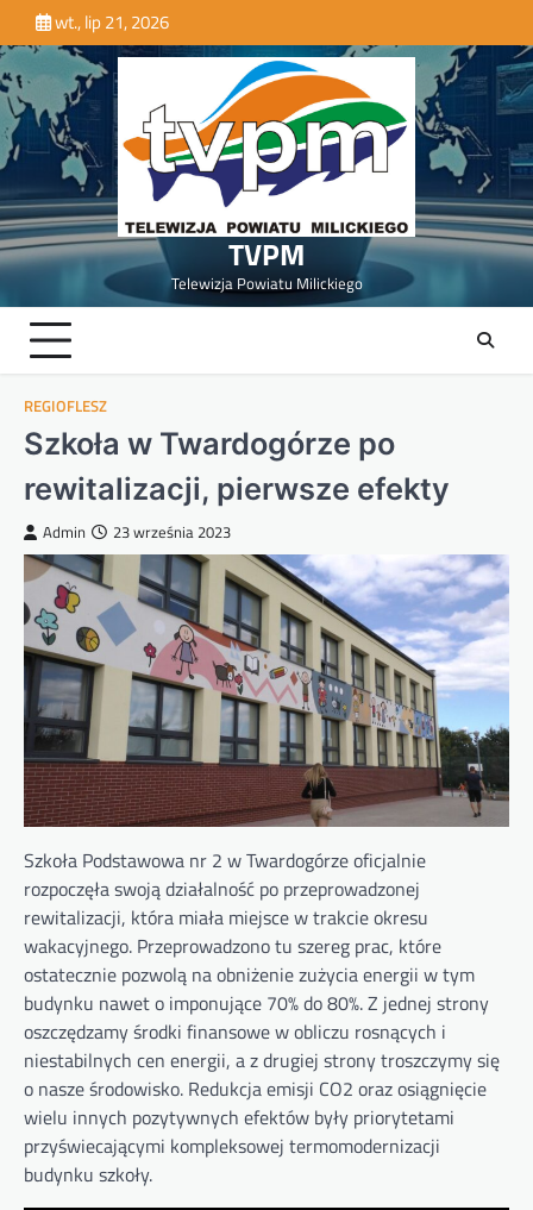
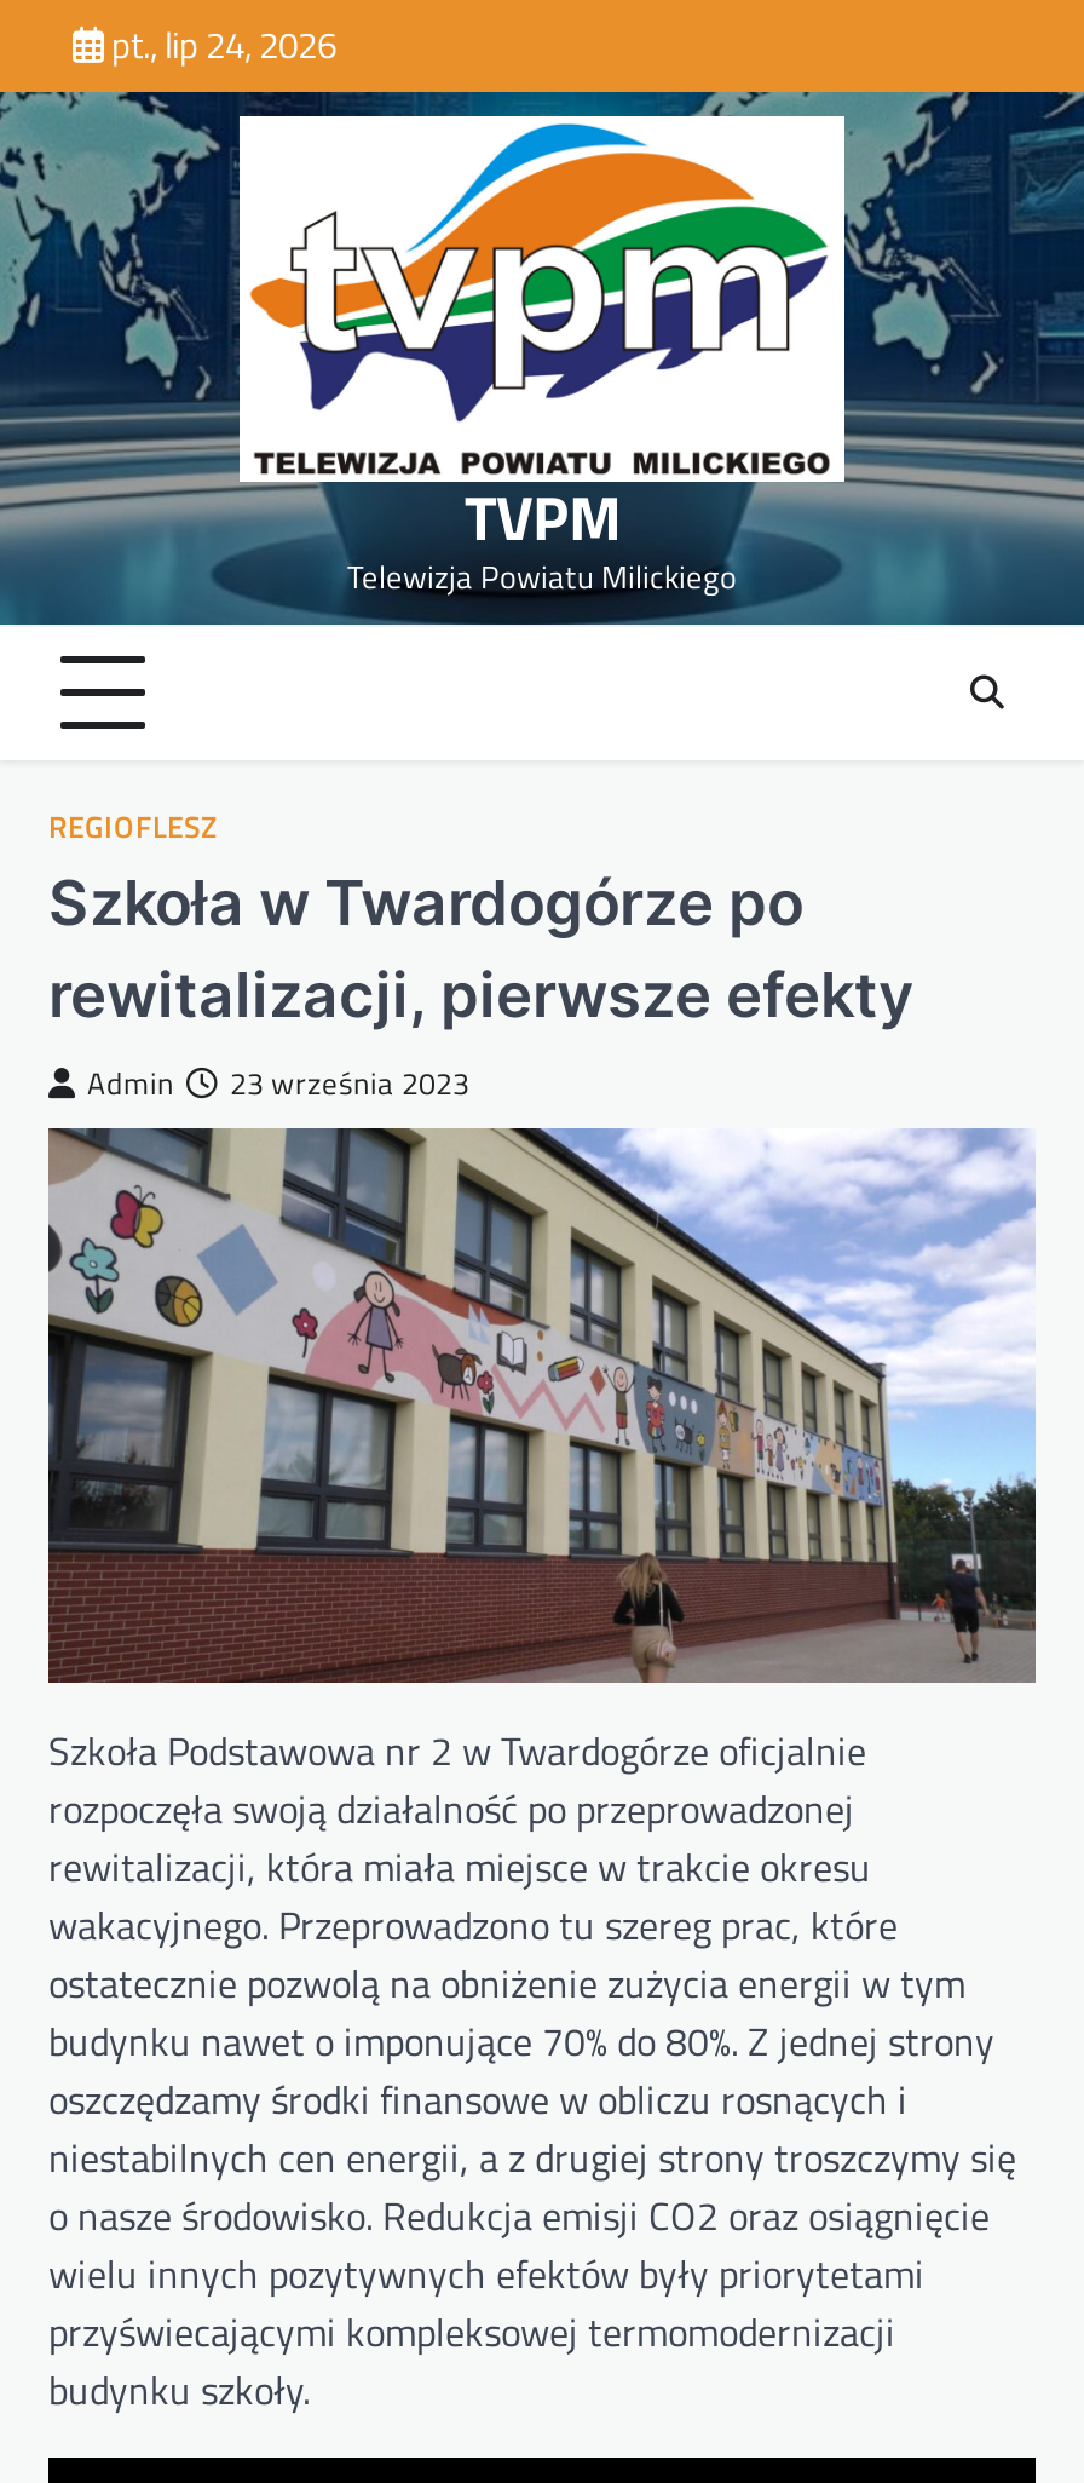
- wt., lip 21, 2026
+ pt., lip 24, 2026
